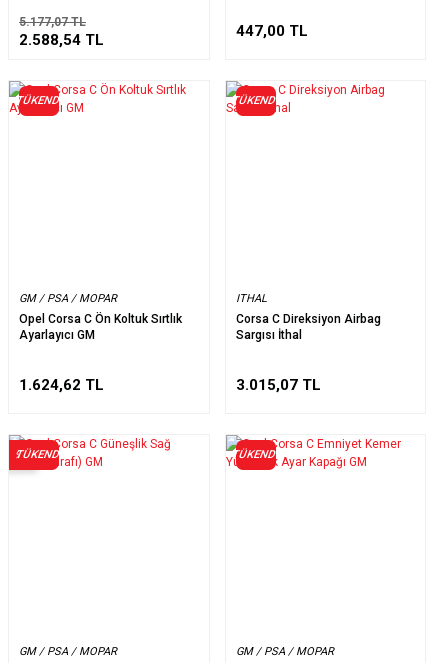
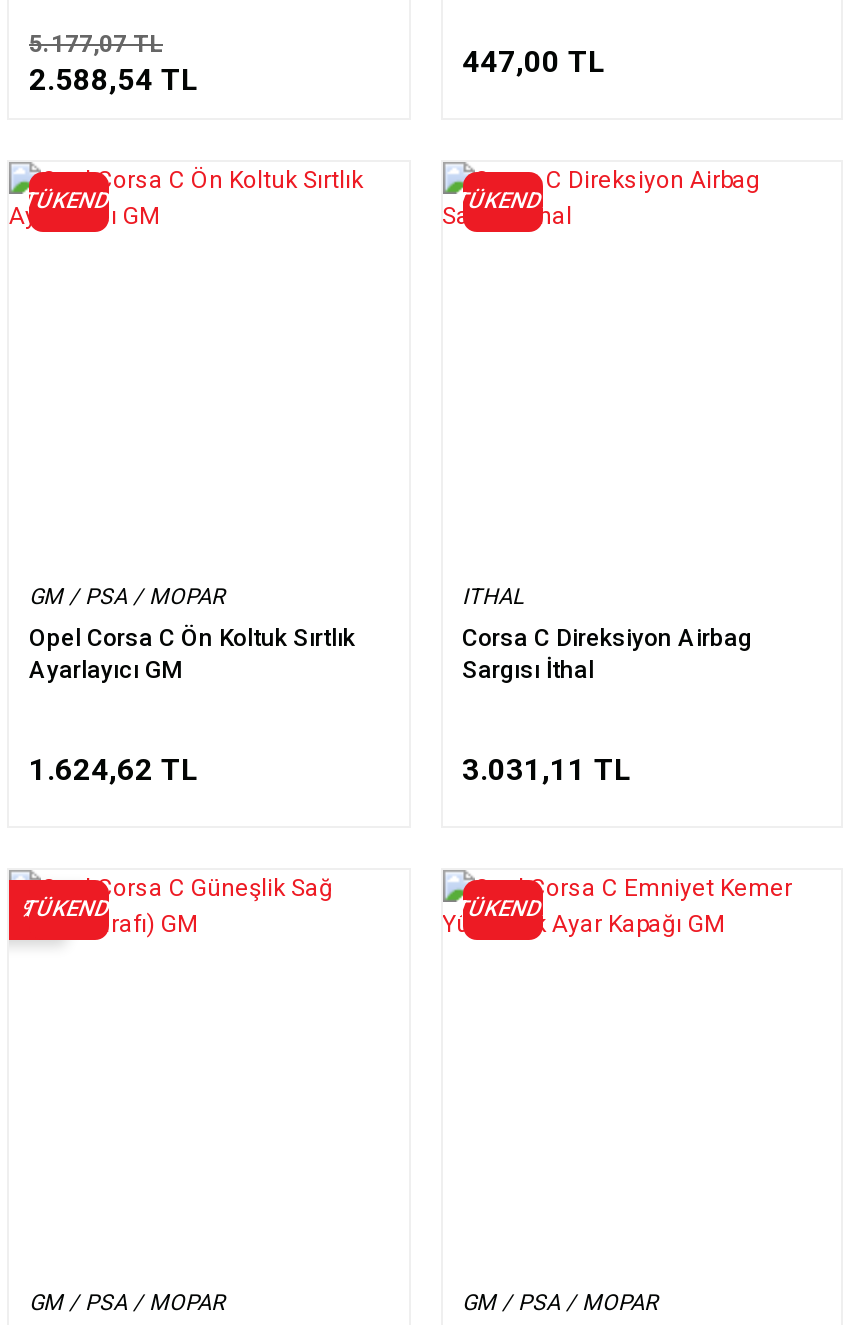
- 3.015,07 TL
+ 3.031,11 TL
